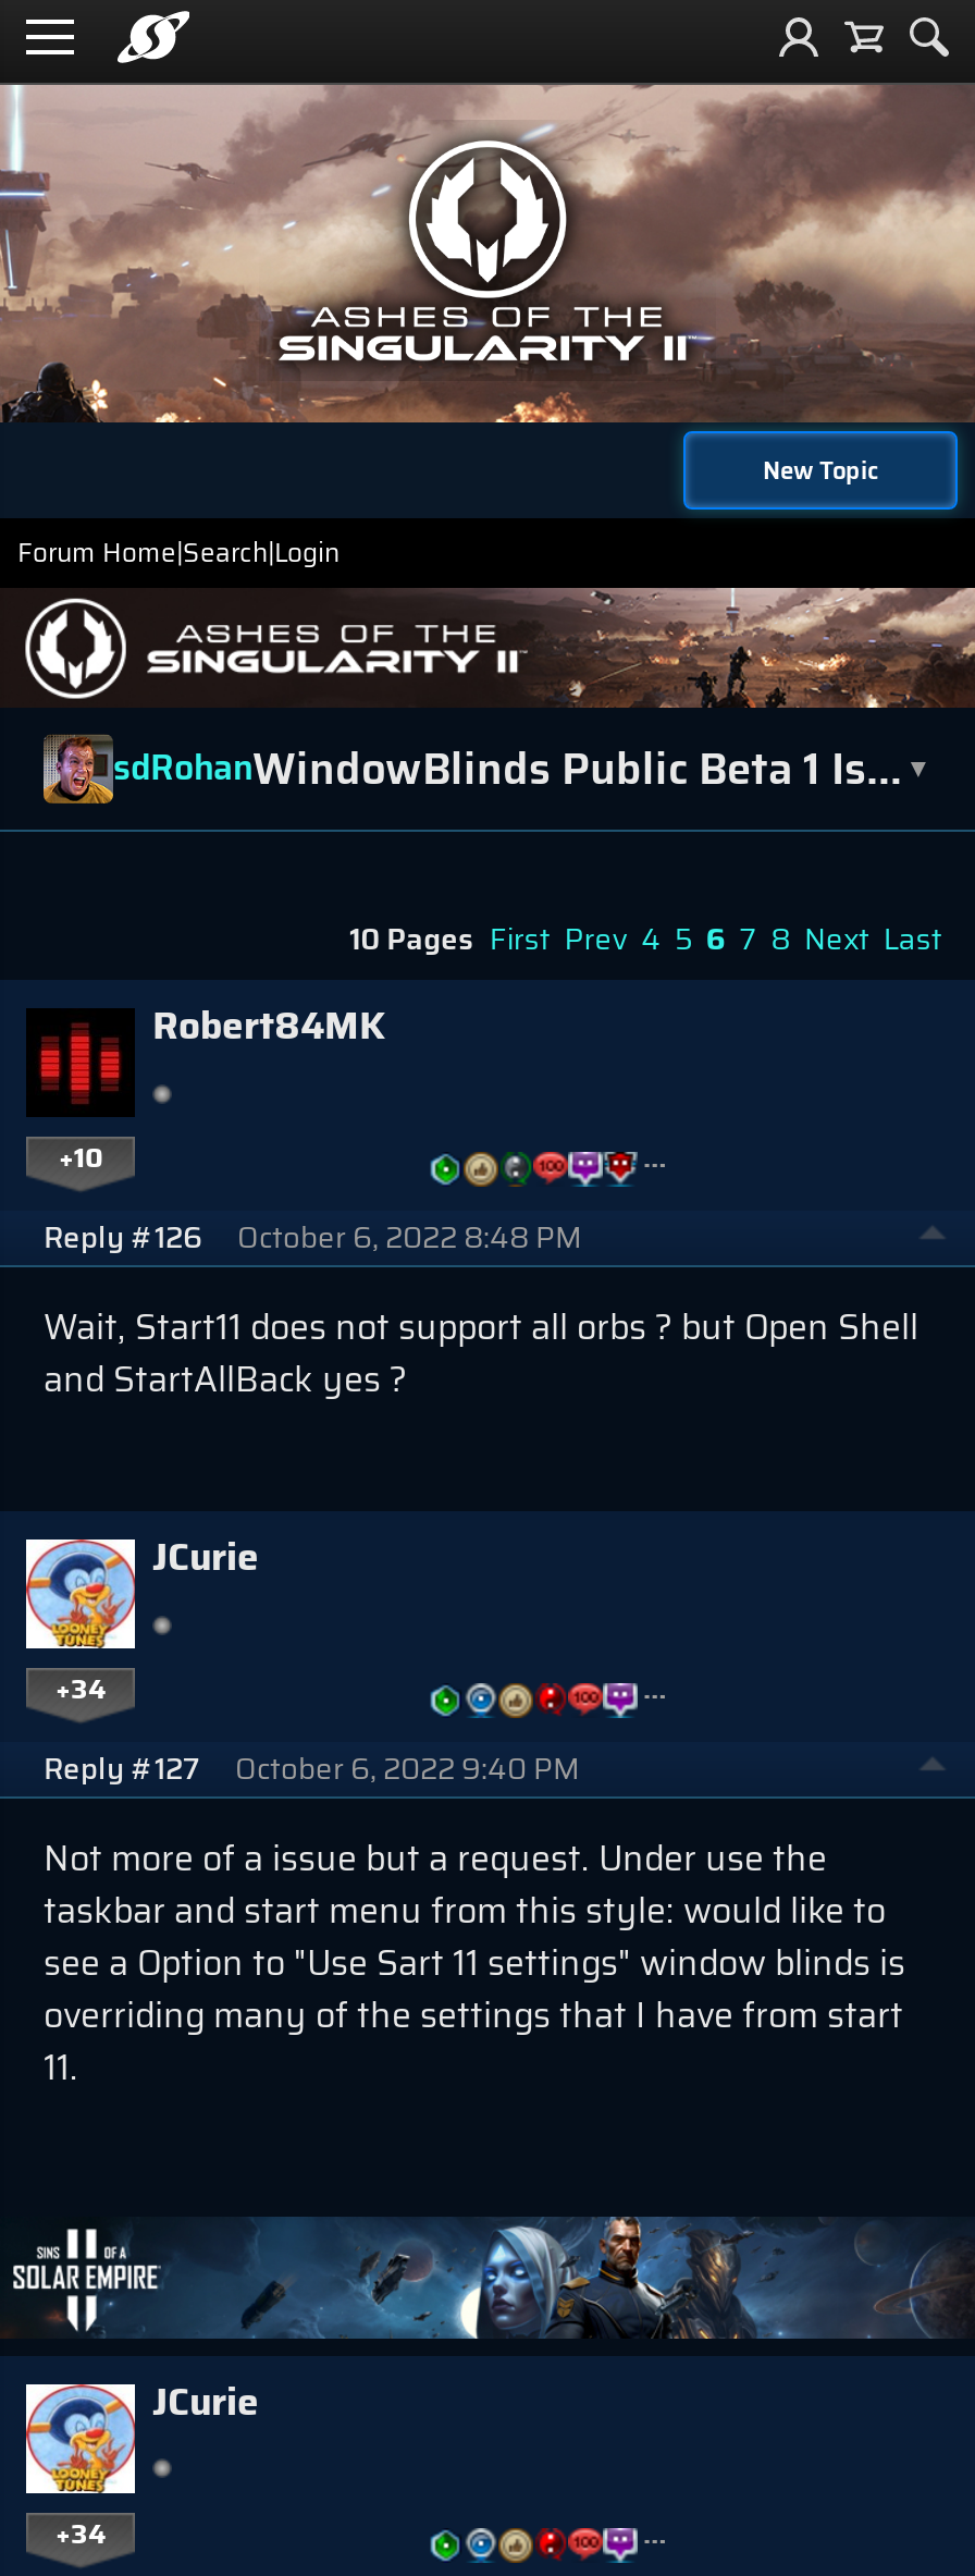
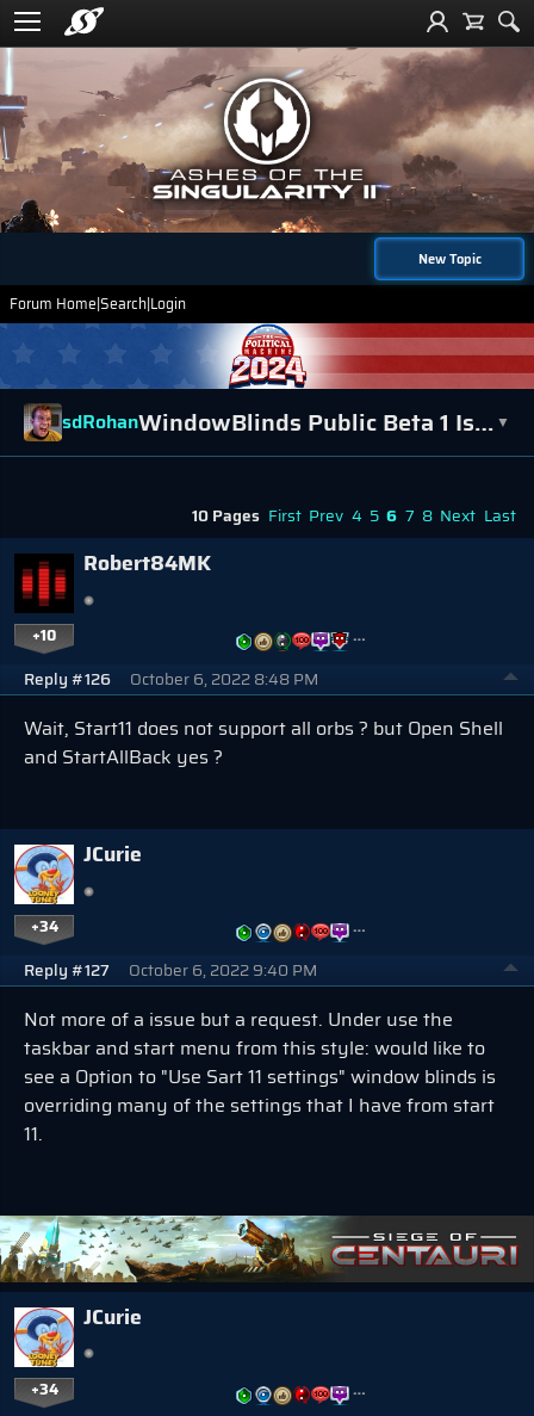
- [image]
+ [image]

- [image]
+ [image]
